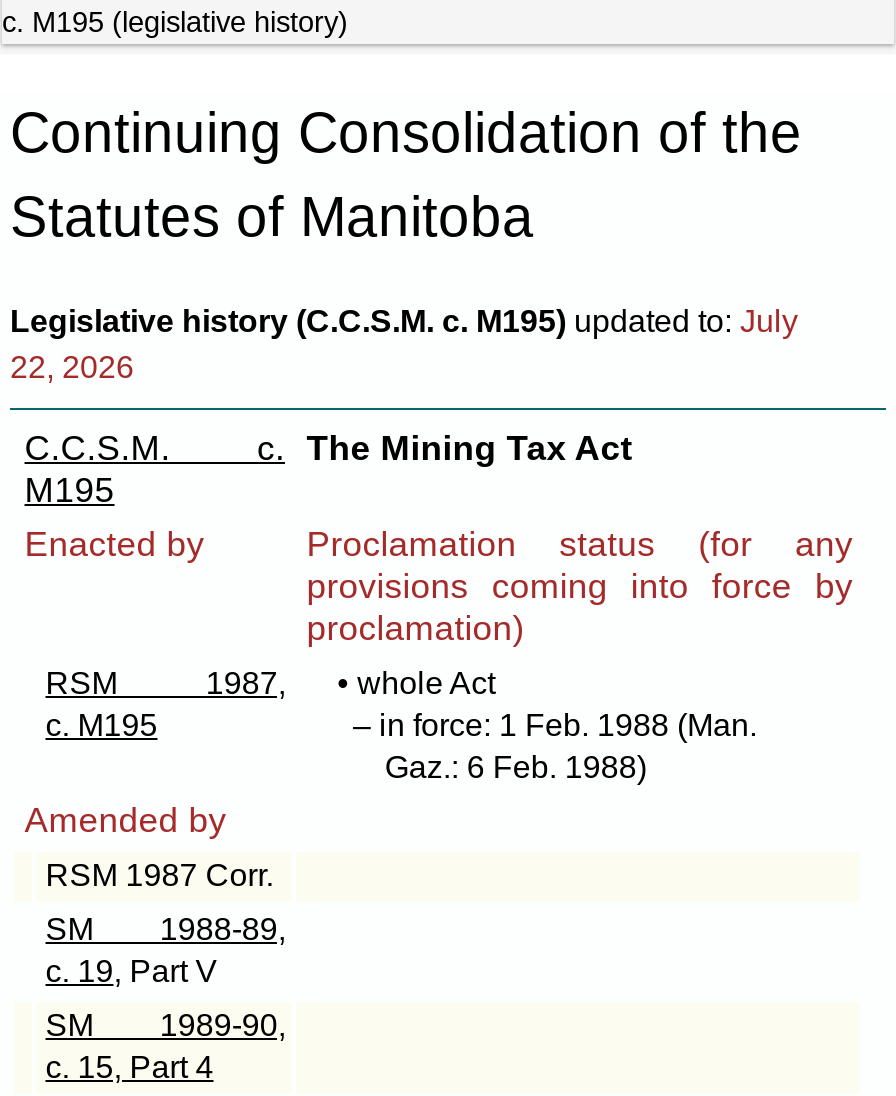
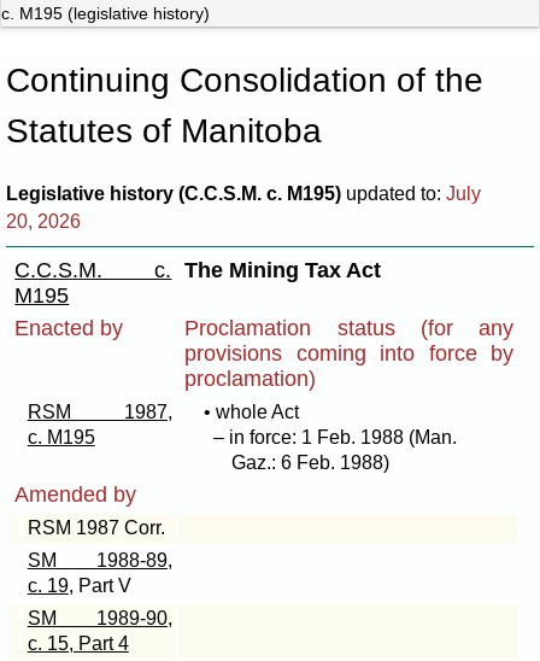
- 22, 2026
+ 20, 2026
